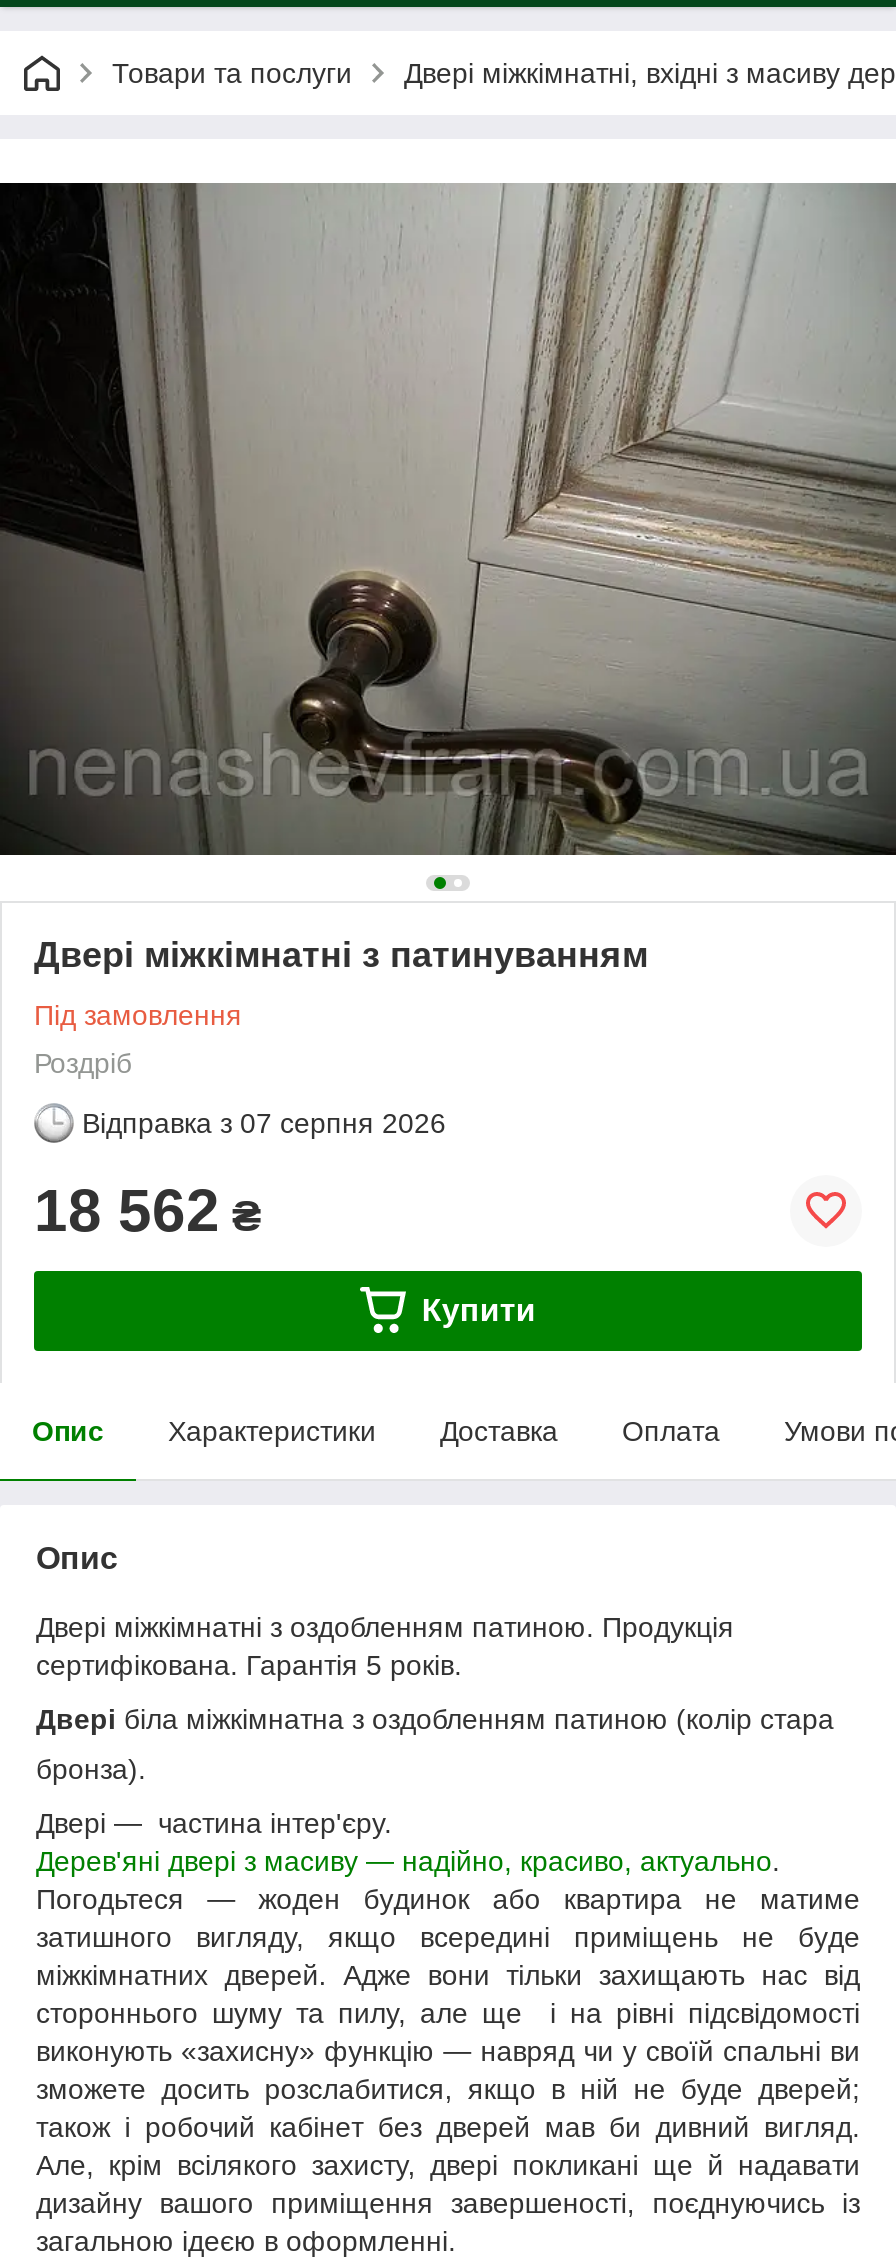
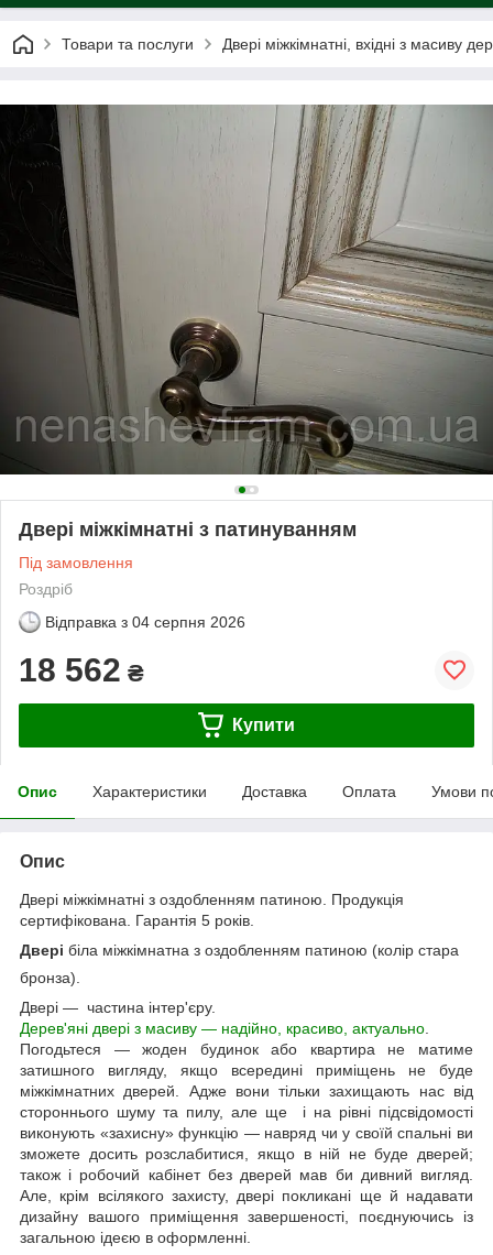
- Відправка з 07 серпня 2026
+ Відправка з 04 серпня 2026
